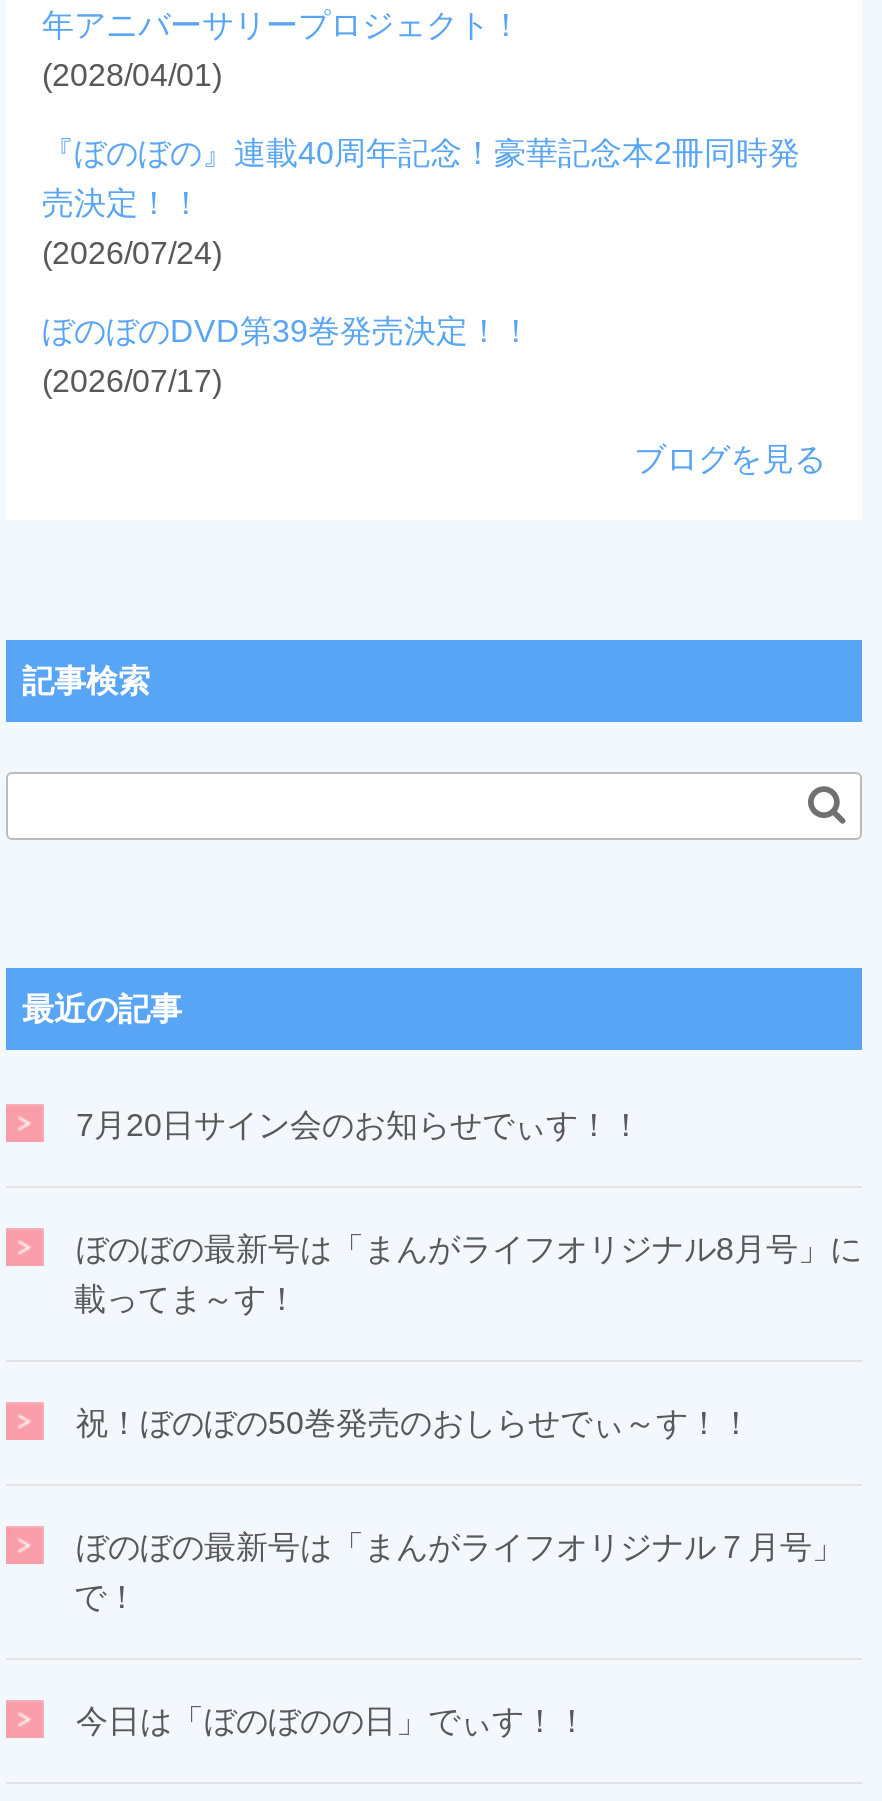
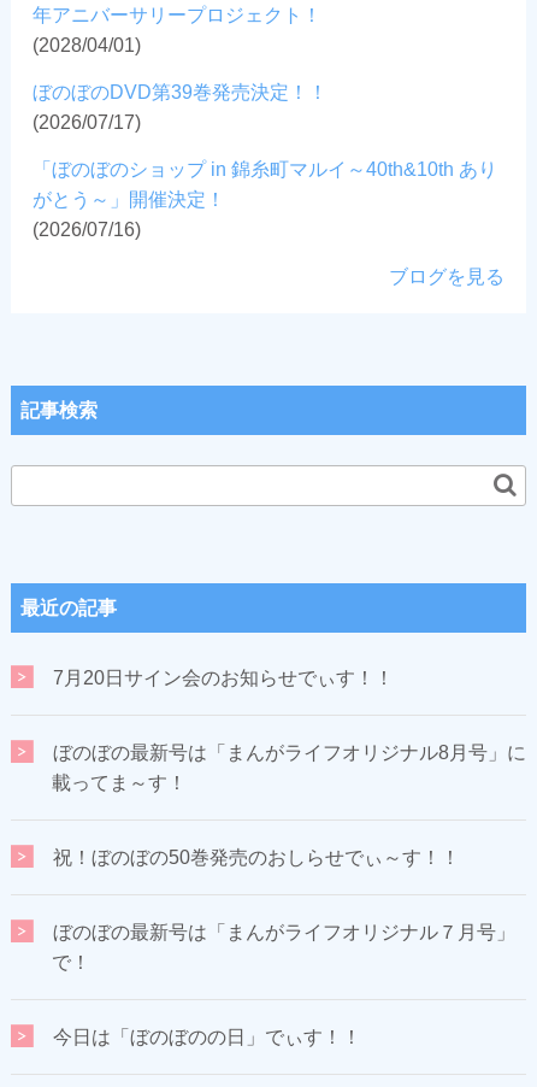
- 『ぼのぼの』連載40周年記念！豪華記念本2冊同時発
- 売決定！！
- (2026/07/24)

moved up: ぼのぼのDVD第39巻発売決定！！ | (2026/07/17)

+ 「ぼのぼのショップ in 錦糸町マルイ～40th&10th あり
+ がとう～」開催決定！
+ (2026/07/16)
